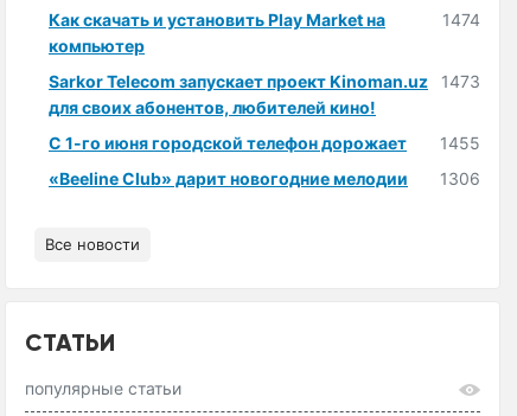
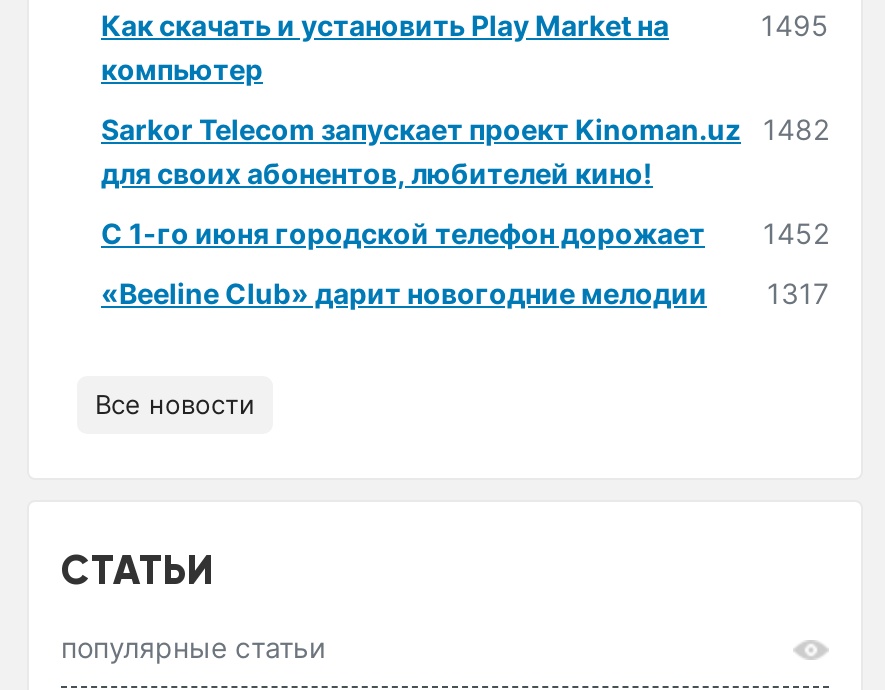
- 1474
+ 1495

- Sarkor Telecom запускает проект Kinoman.uz 1473
+ Sarkor Telecom запускает проект Kinoman.uz 1482

- С 1-го июня городской телефон дорожает 1455
+ С 1-го июня городской телефон дорожает 1452

- «Beeline Club» дарит новогодние мелодии 1306
+ «Beeline Club» дарит новогодние мелодии 1317
